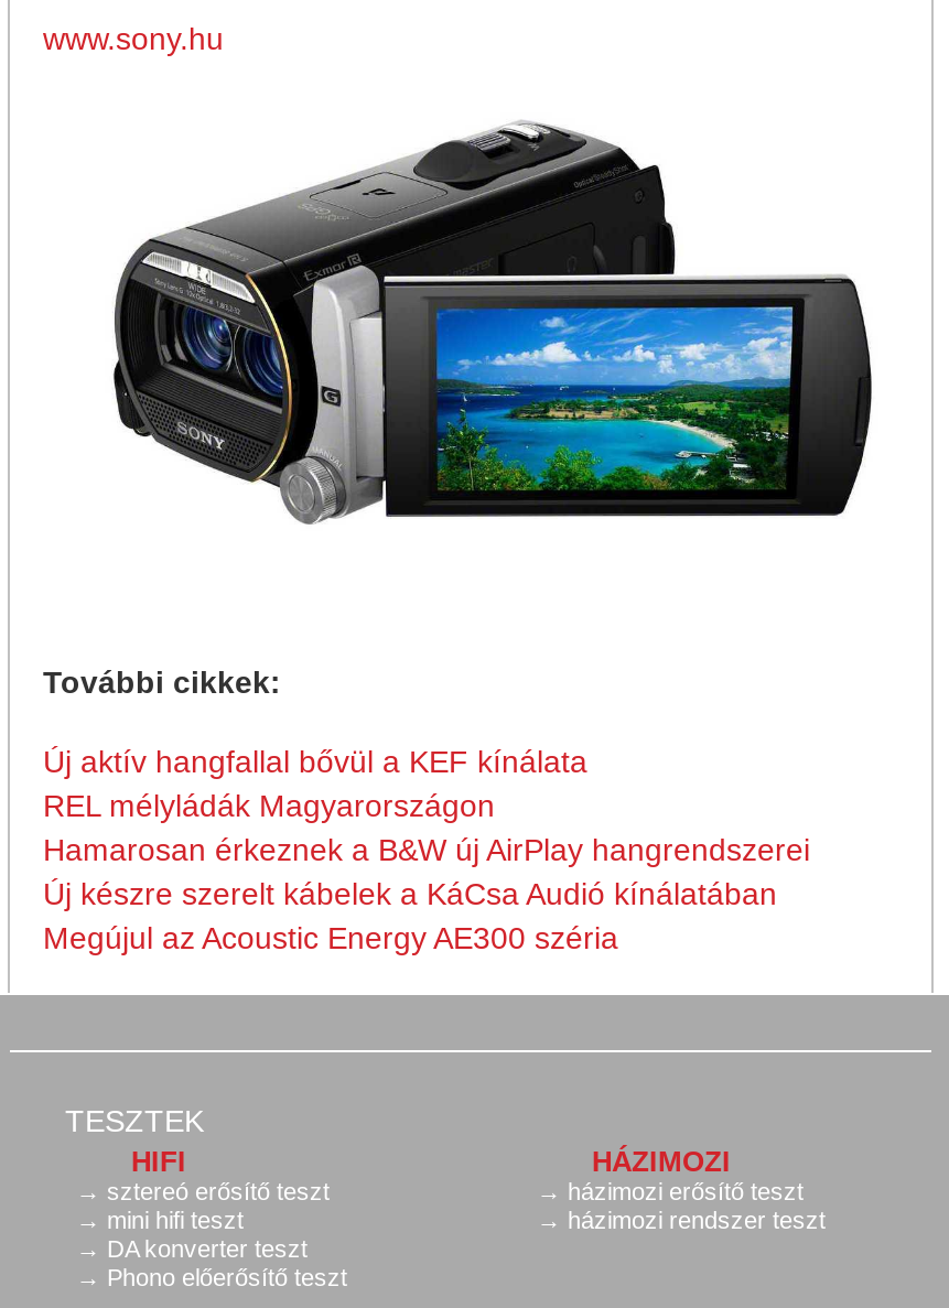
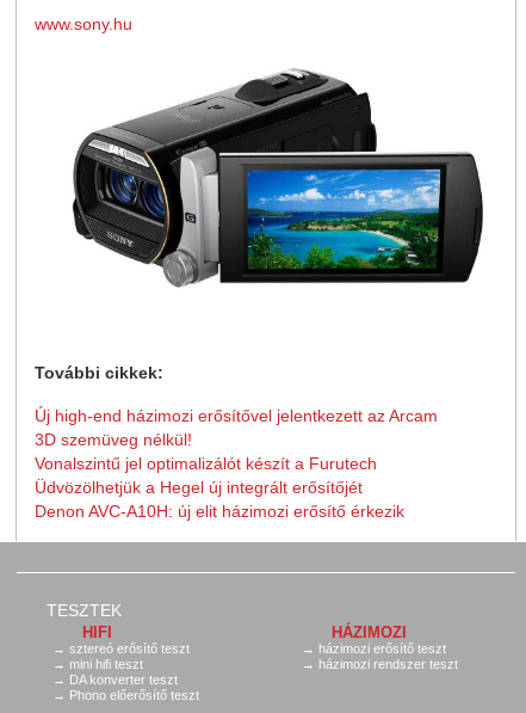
- Új aktív hangfallal bővül a KEF kínálata
- REL mélyládák Magyarországon
- Hamarosan érkeznek a B&W új AirPlay hangrendszerei
- Új készre szerelt kábelek a KáCsa Audió kínálatában
- Megújul az Acoustic Energy AE300 széria
+ Új high-end házimozi erősítővel jelentkezett az Arcam
+ 3D szemüveg nélkül!
+ Vonalszintű jel optimalizálót készít a Furutech
+ Üdvözölhetjük a Hegel új integrált erősítőjét
+ Denon AVC-A10H: új elit házimozi erősítő érkezik
